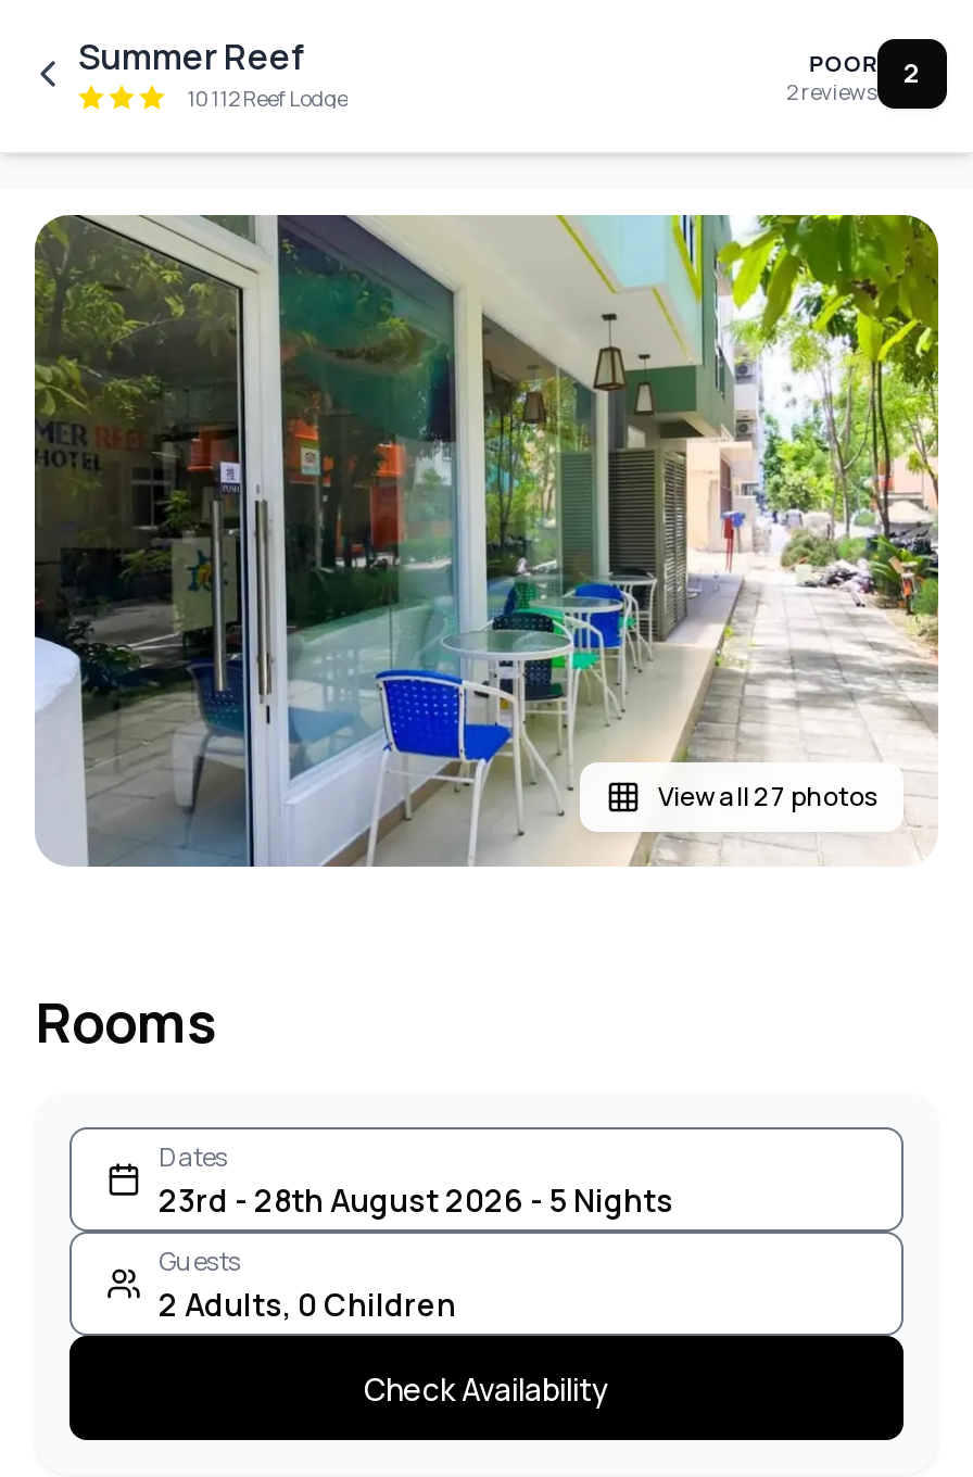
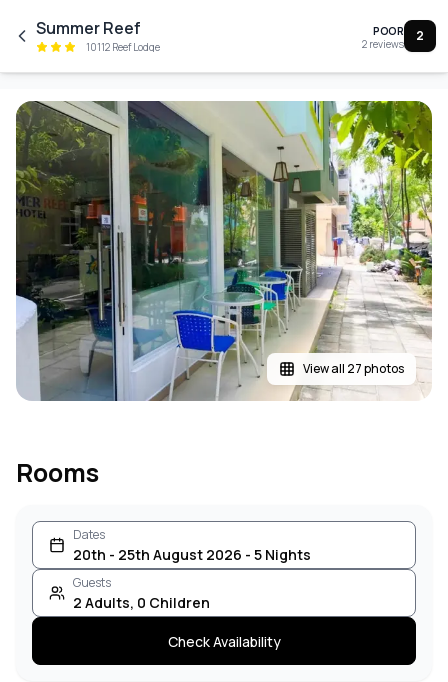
- 23rd - 28th August 2026 - 5 Nights
+ 20th - 25th August 2026 - 5 Nights
